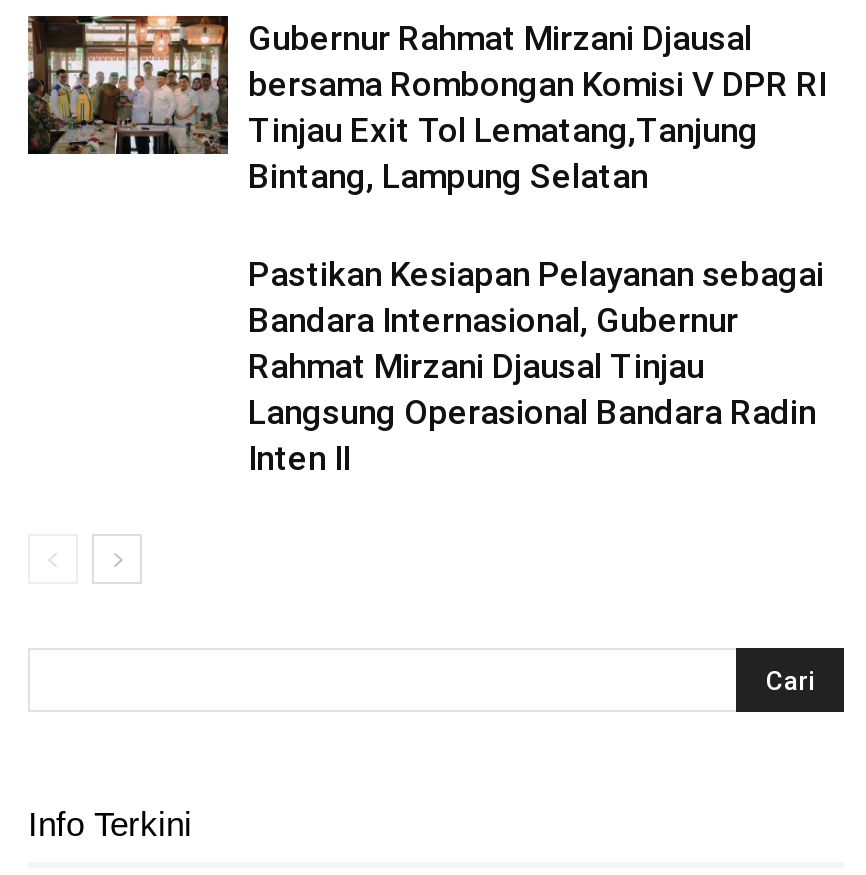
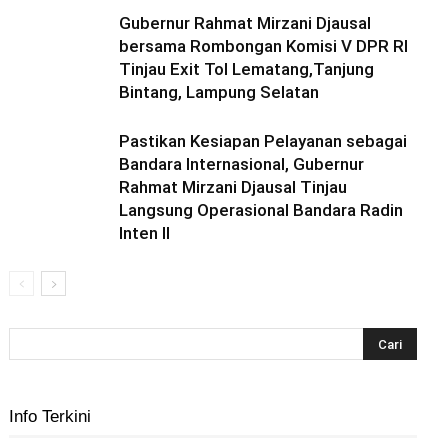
- [image]
